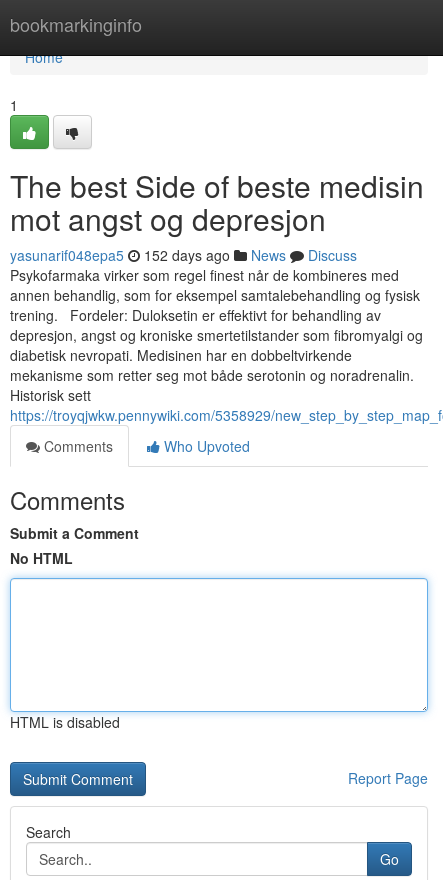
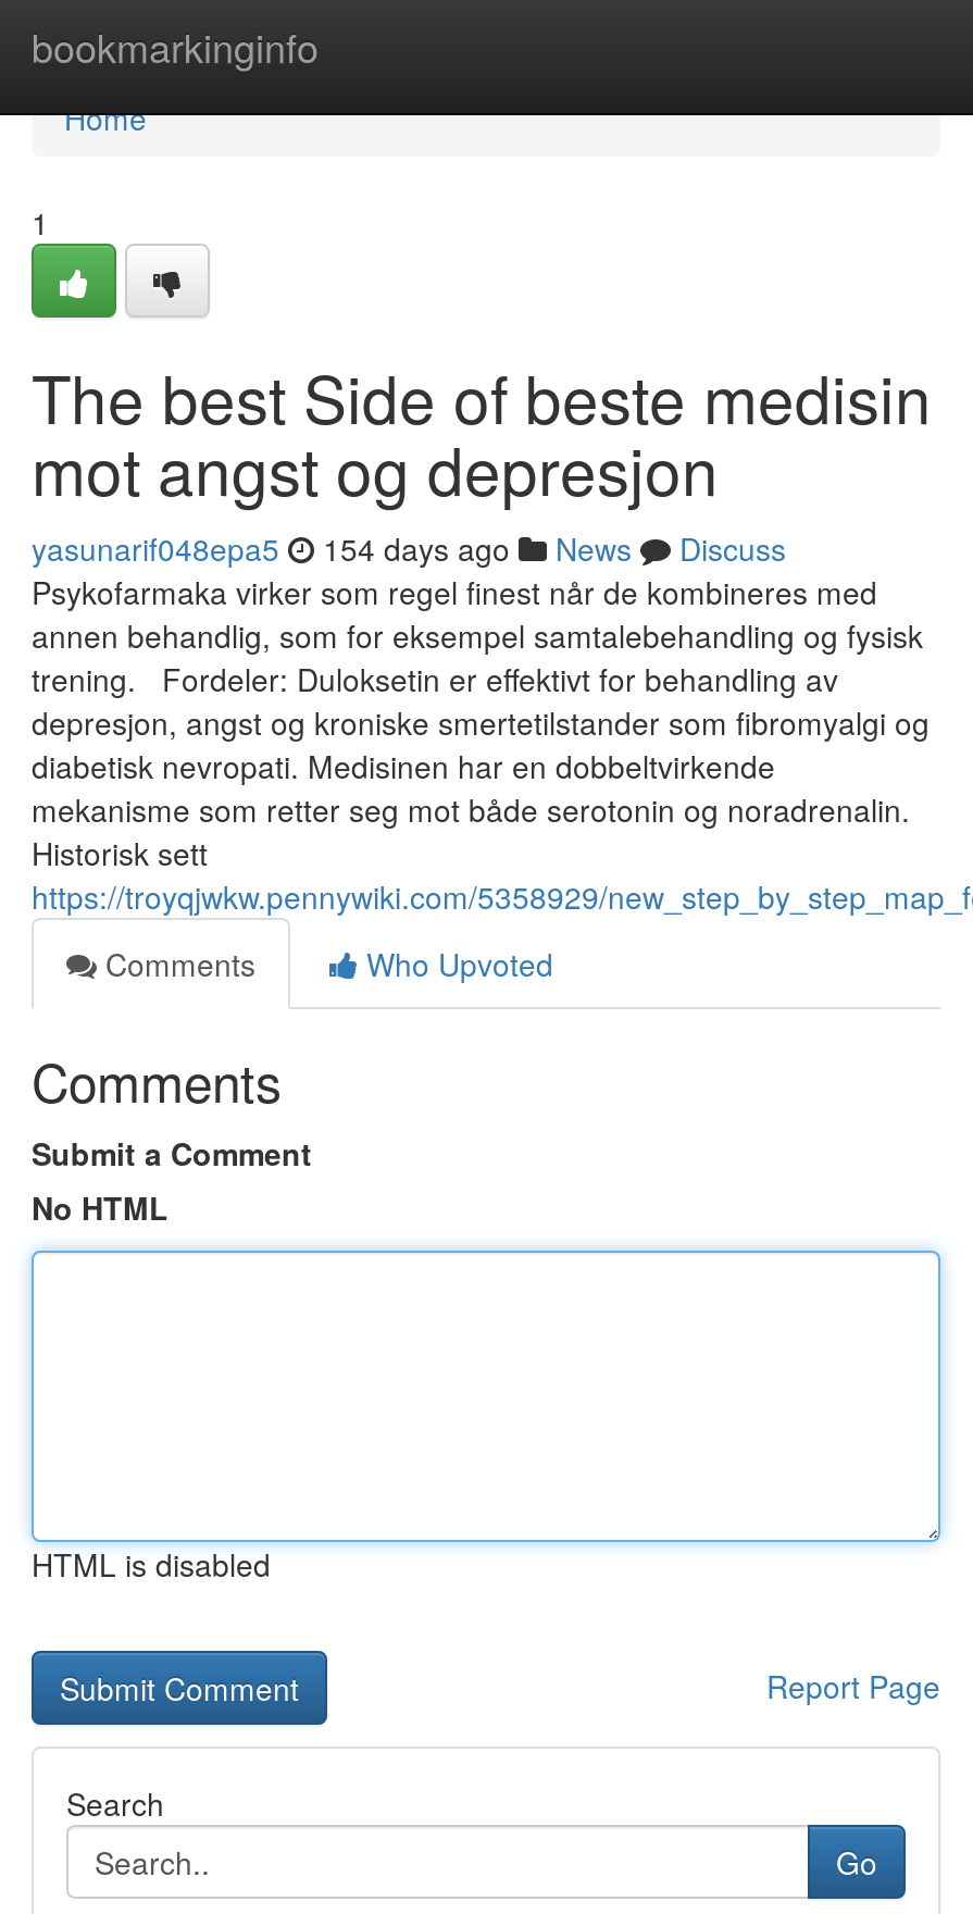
- yasunarif048epa5 152 days ago News Discuss
+ yasunarif048epa5 154 days ago News Discuss
